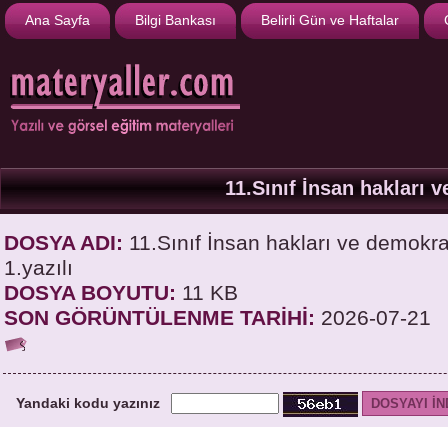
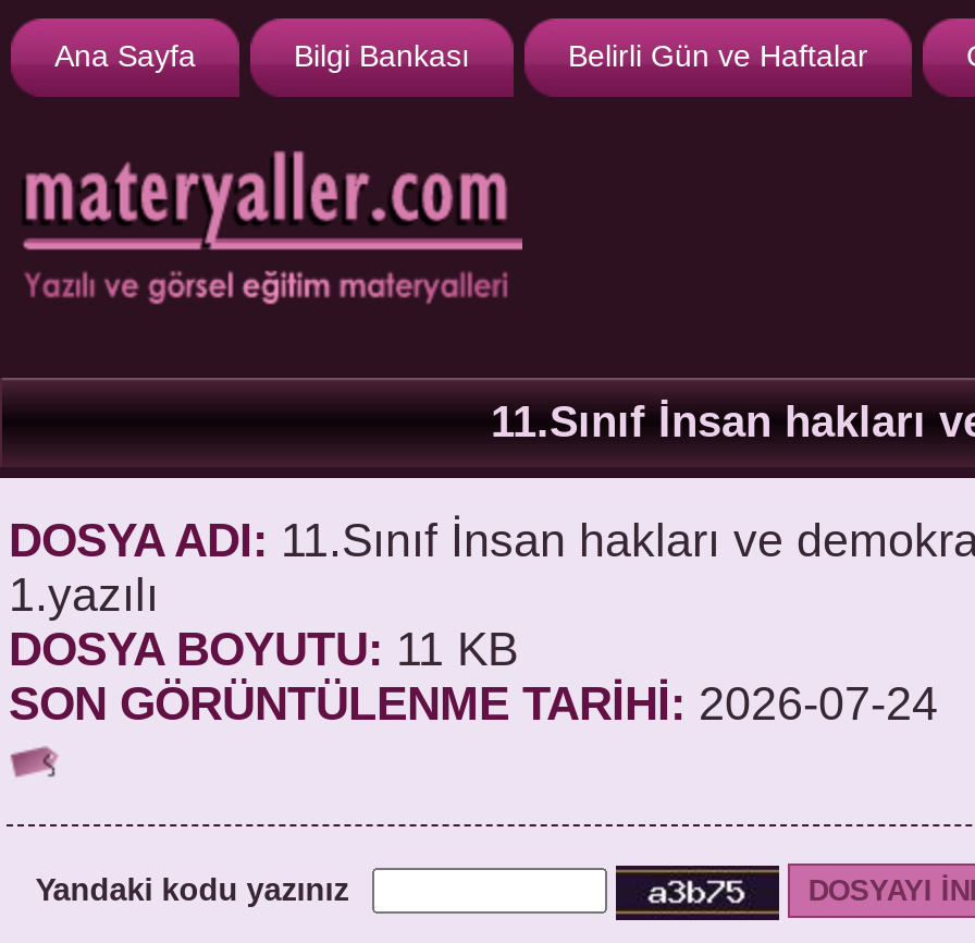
- SON GÖRÜNTÜLENME TARİHİ: 2026-07-21
+ SON GÖRÜNTÜLENME TARİHİ: 2026-07-24
